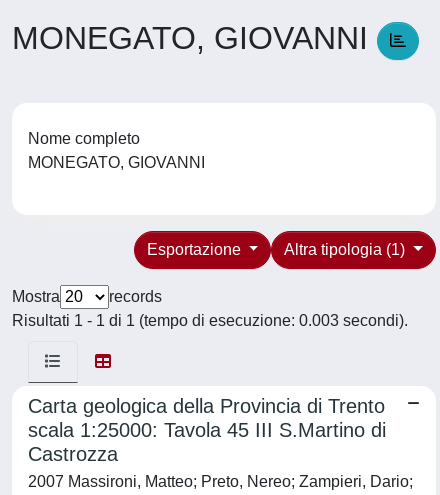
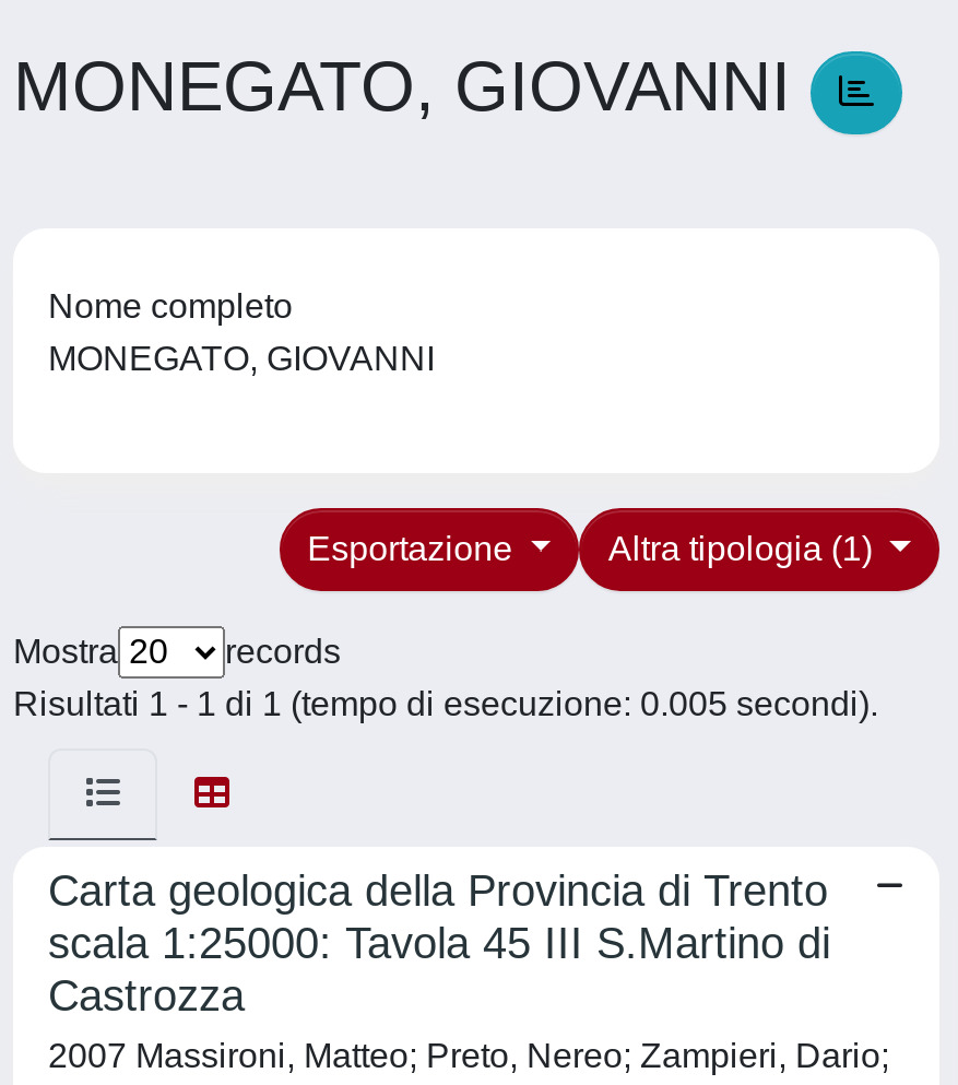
- Risultati 1 - 1 di 1 (tempo di esecuzione: 0.003 secondi).
+ Risultati 1 - 1 di 1 (tempo di esecuzione: 0.005 secondi).
